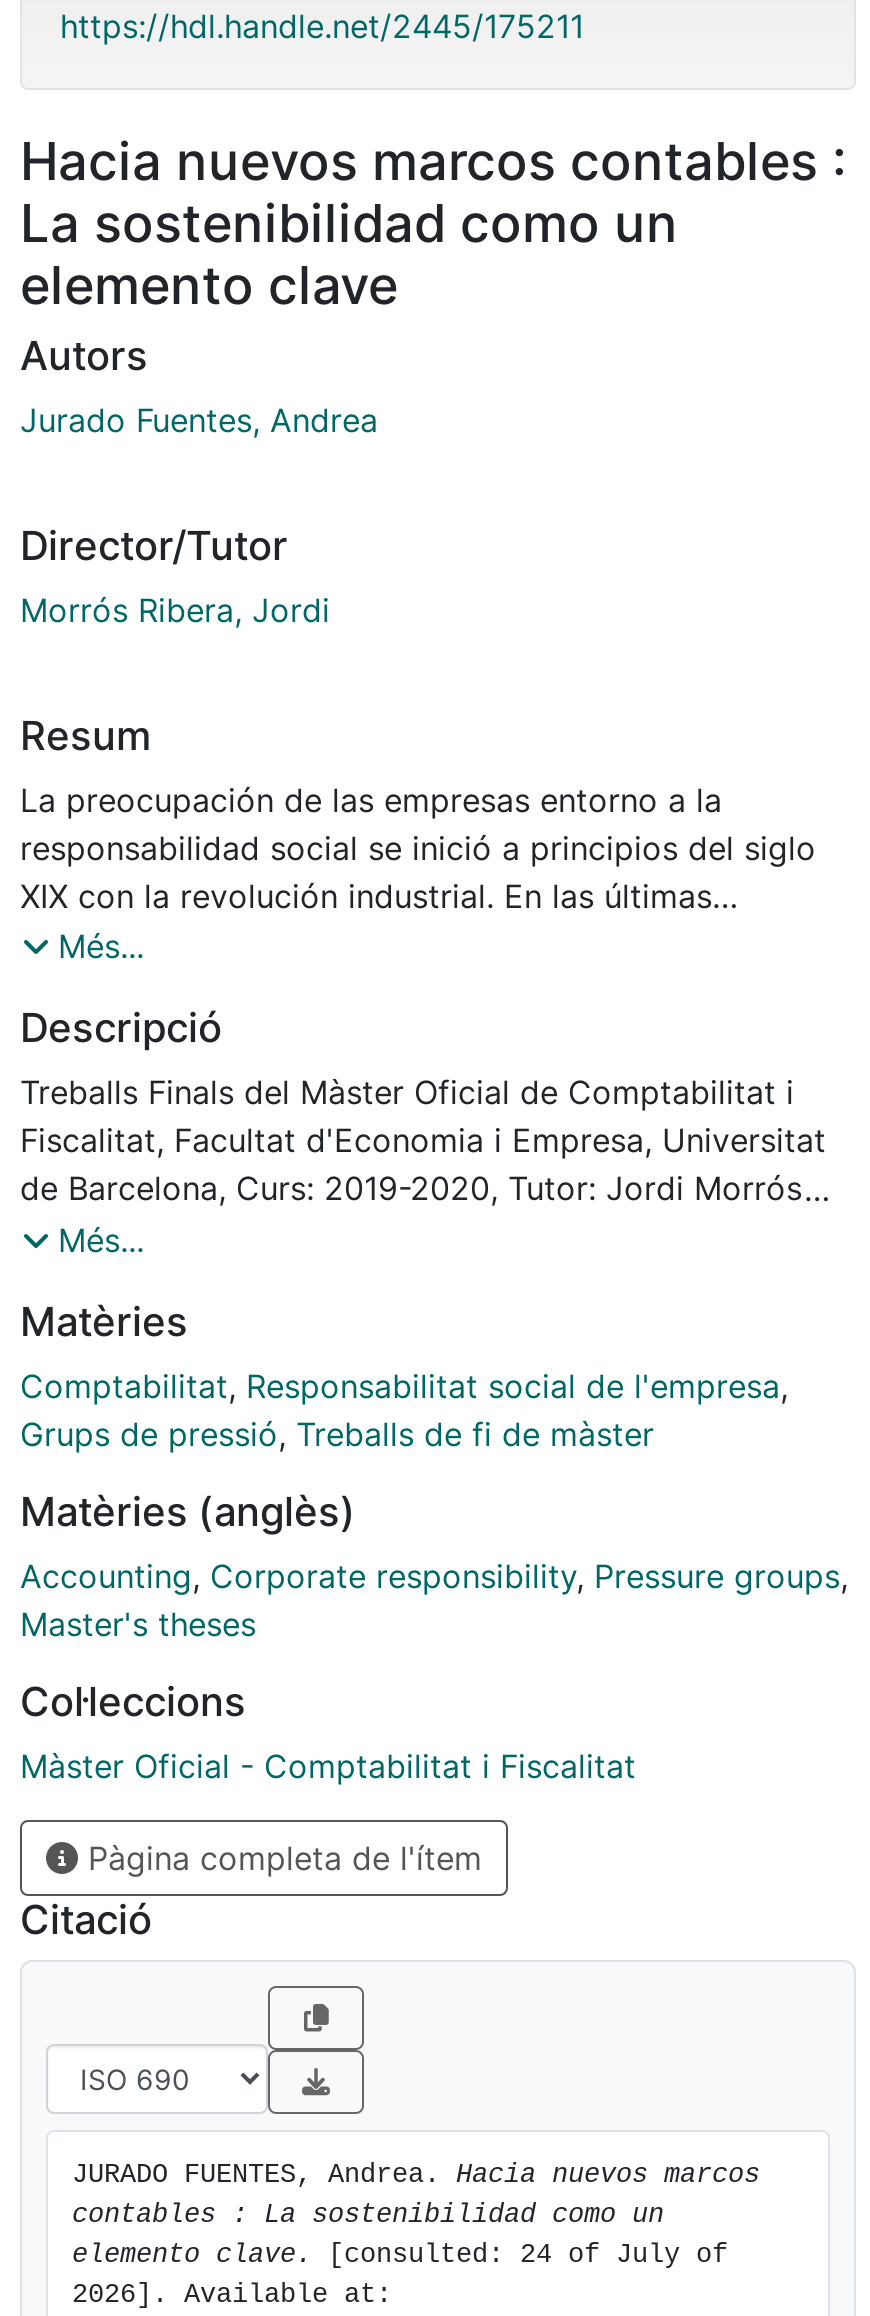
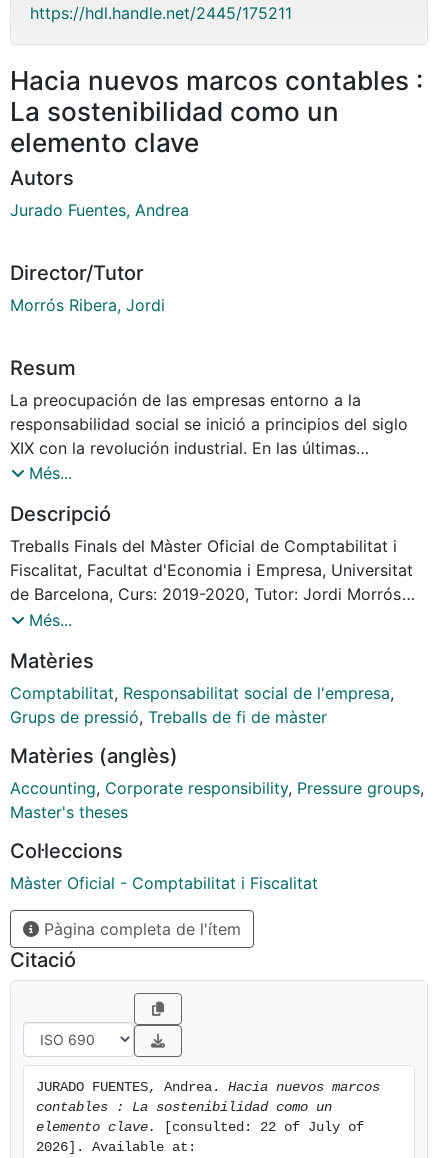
- elemento clave. [consulted: 24 of July of
+ elemento clave. [consulted: 22 of July of
